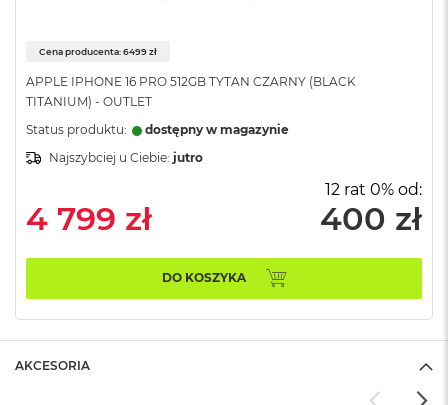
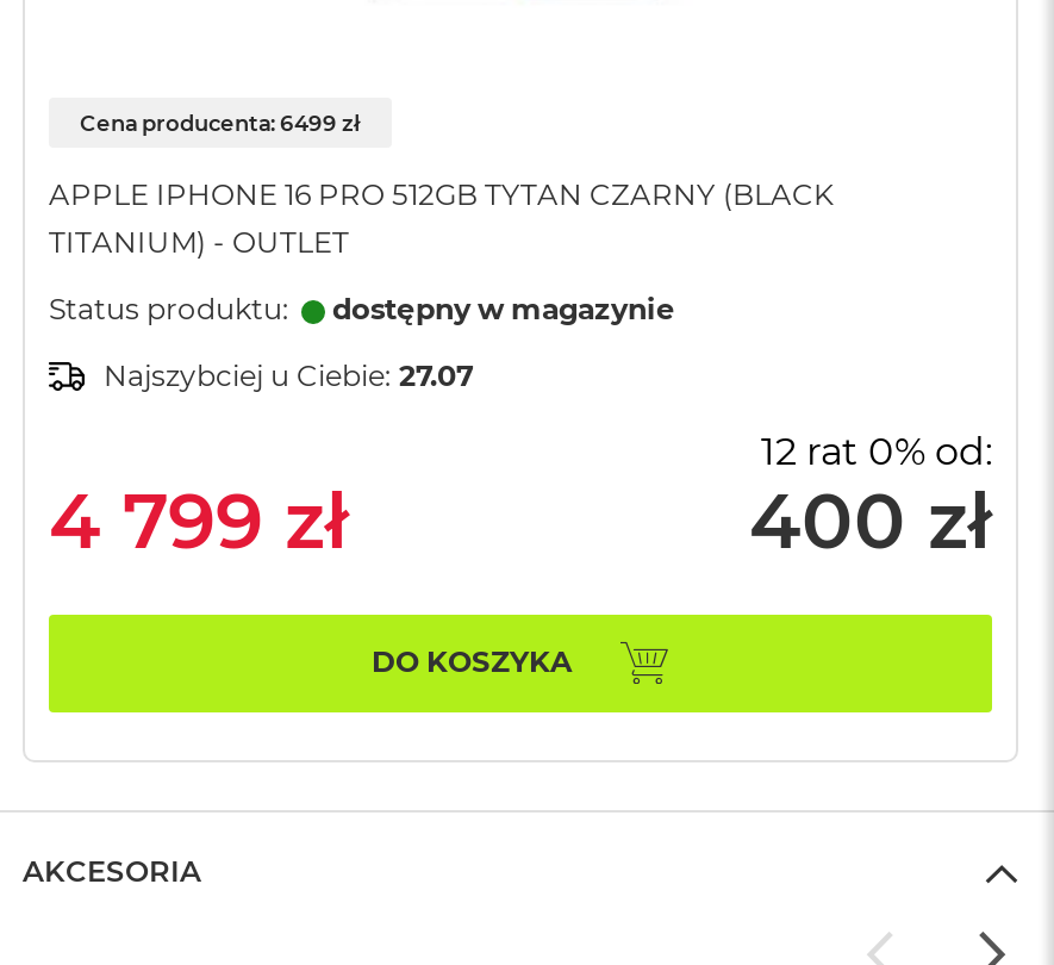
- Najszybciej u Ciebie: jutro
+ Najszybciej u Ciebie: 27.07
